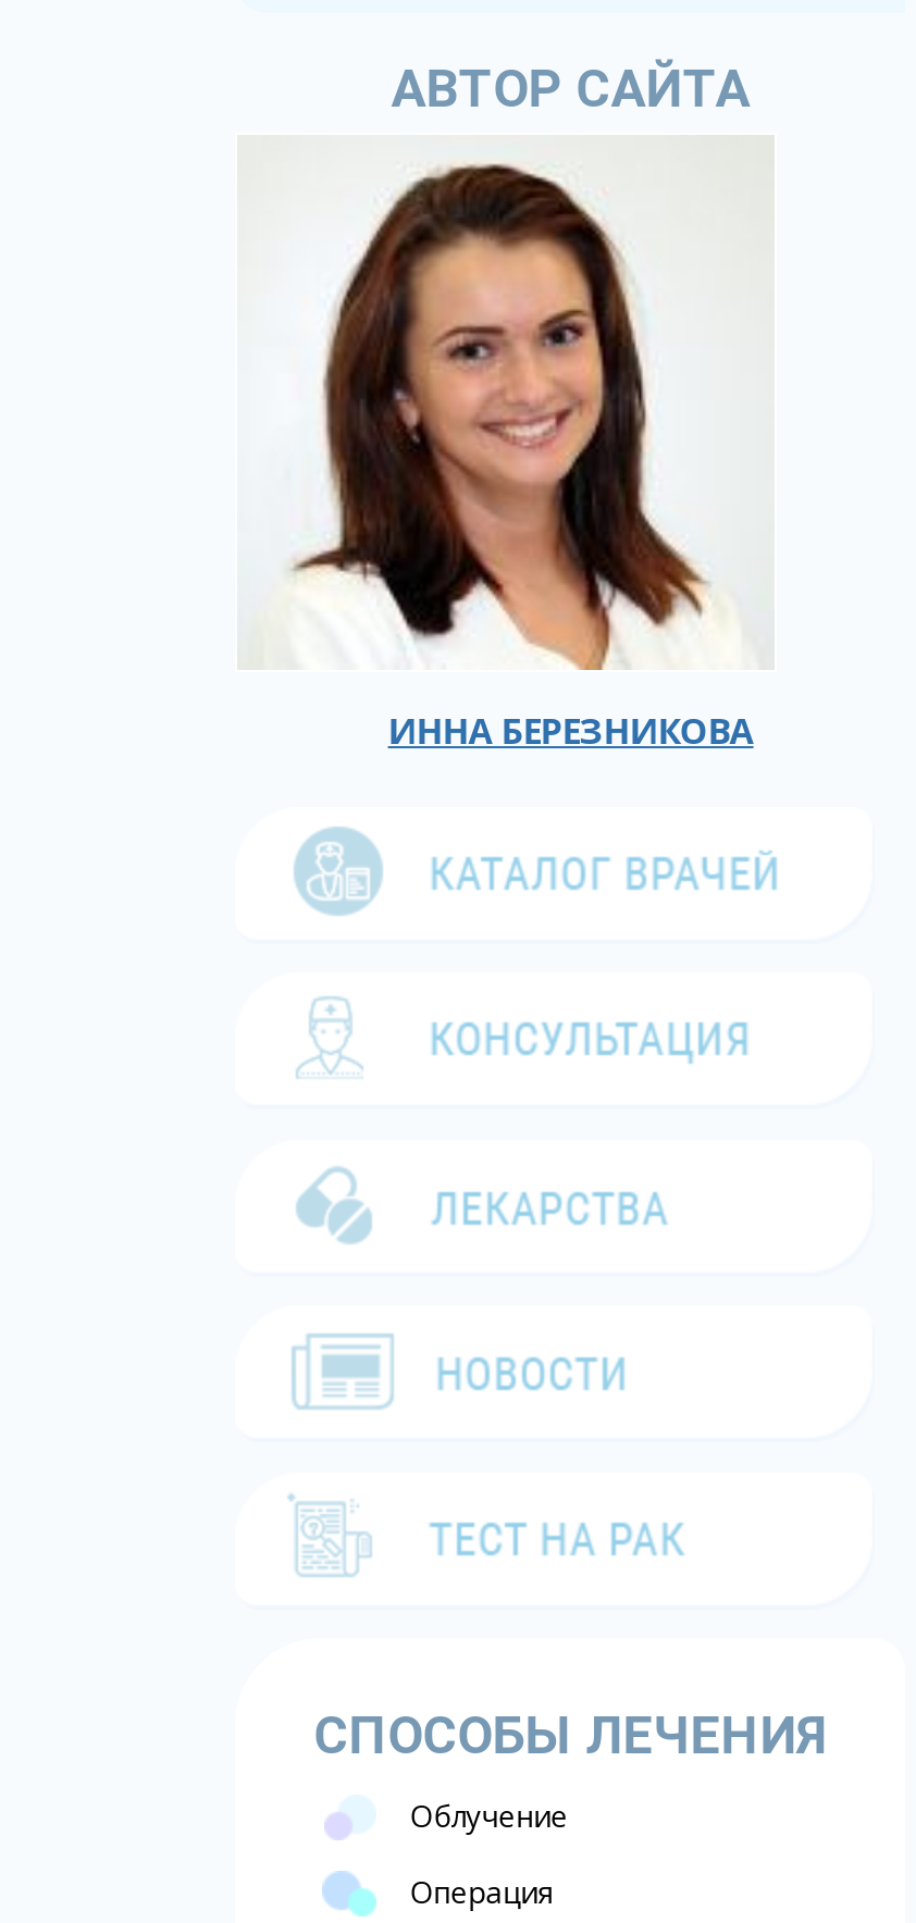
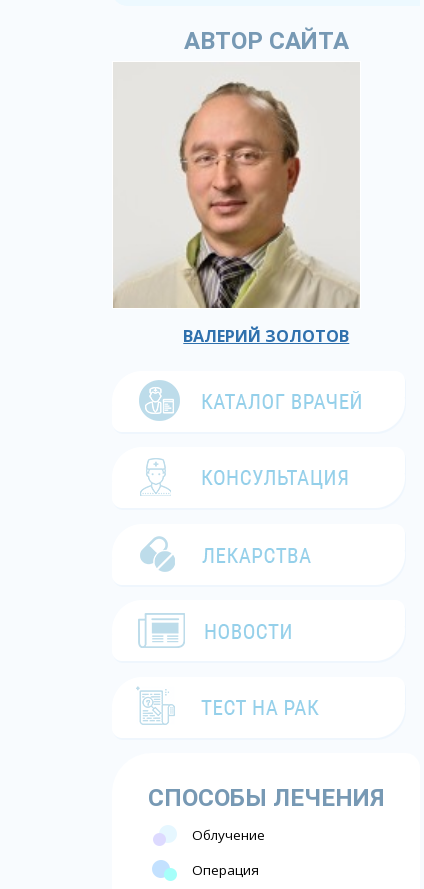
- [image]
- ИННА БЕРЕЗНИКОВА
+ [image]
+ ВАЛЕРИЙ ЗОЛОТОВ
